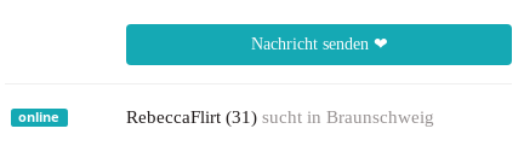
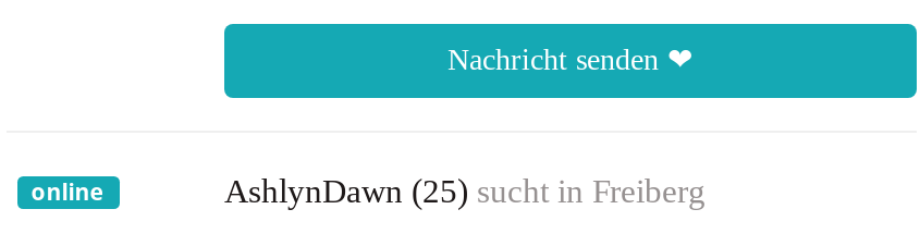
- RebeccaFlirt (31) sucht in Braunschweig
+ AshlynDawn (25) sucht in Freiberg
